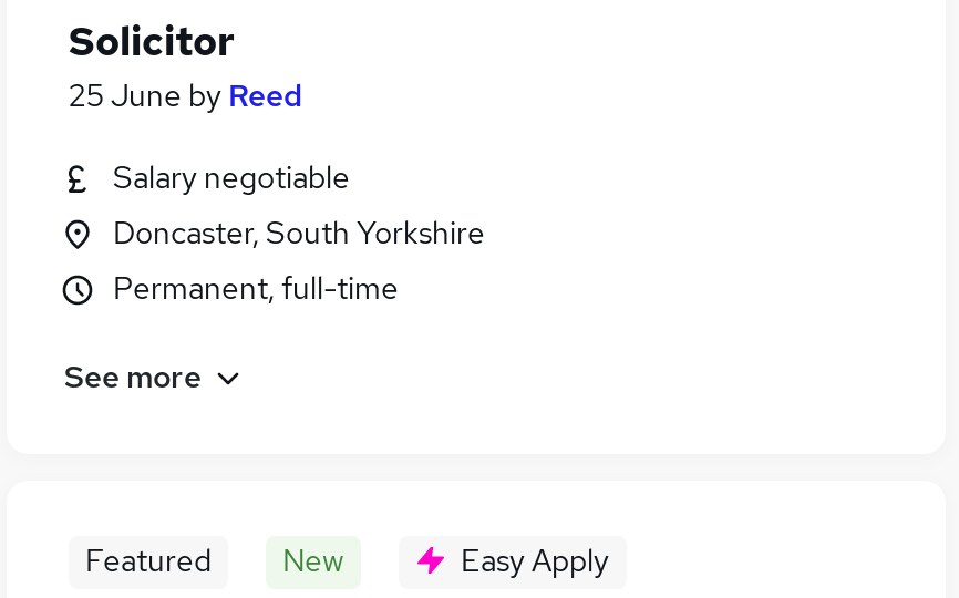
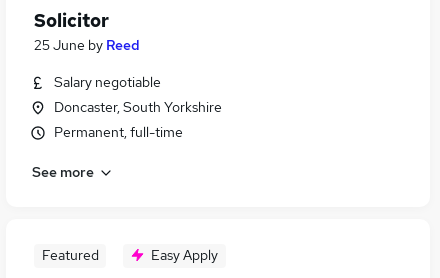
- New
